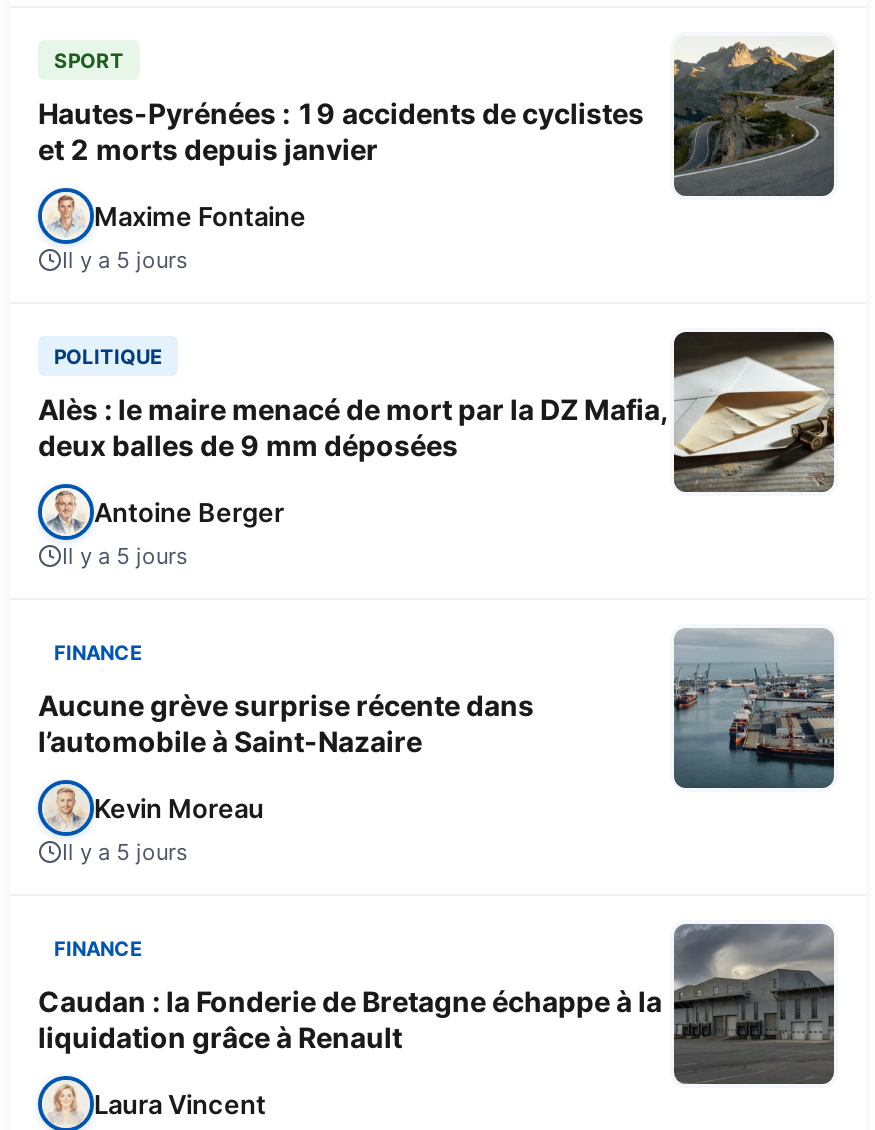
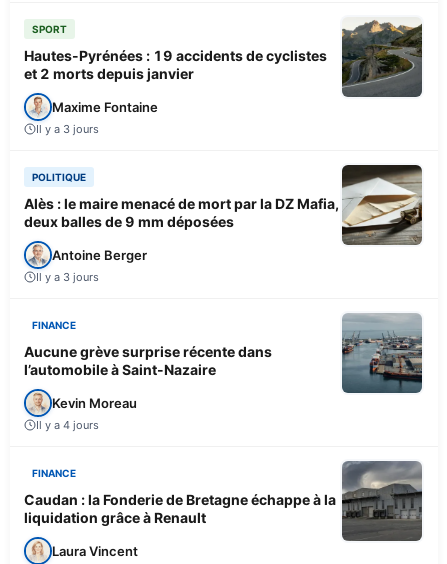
- Il y a 5 jours
+ Il y a 3 jours

- Il y a 5 jours
+ Il y a 3 jours

- Il y a 5 jours
+ Il y a 4 jours
